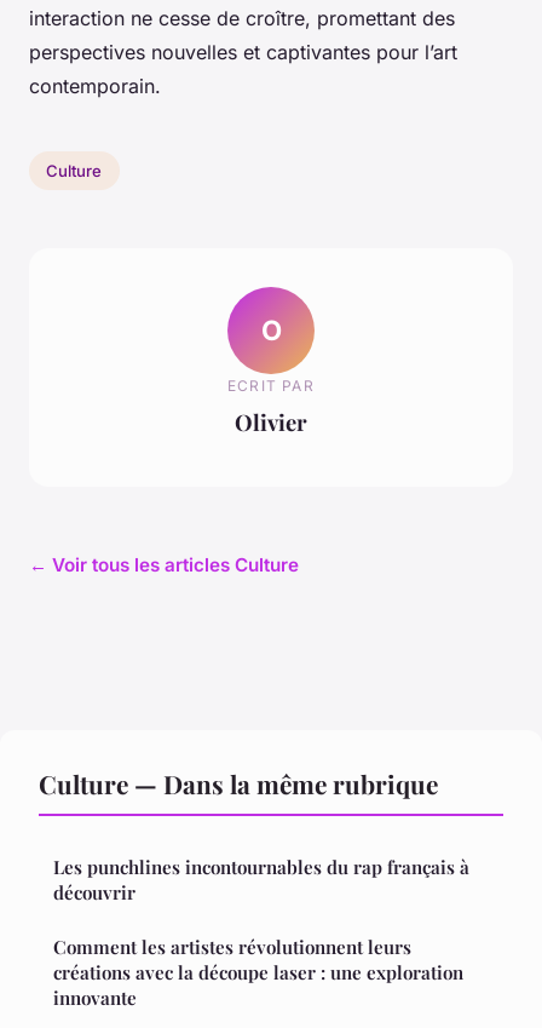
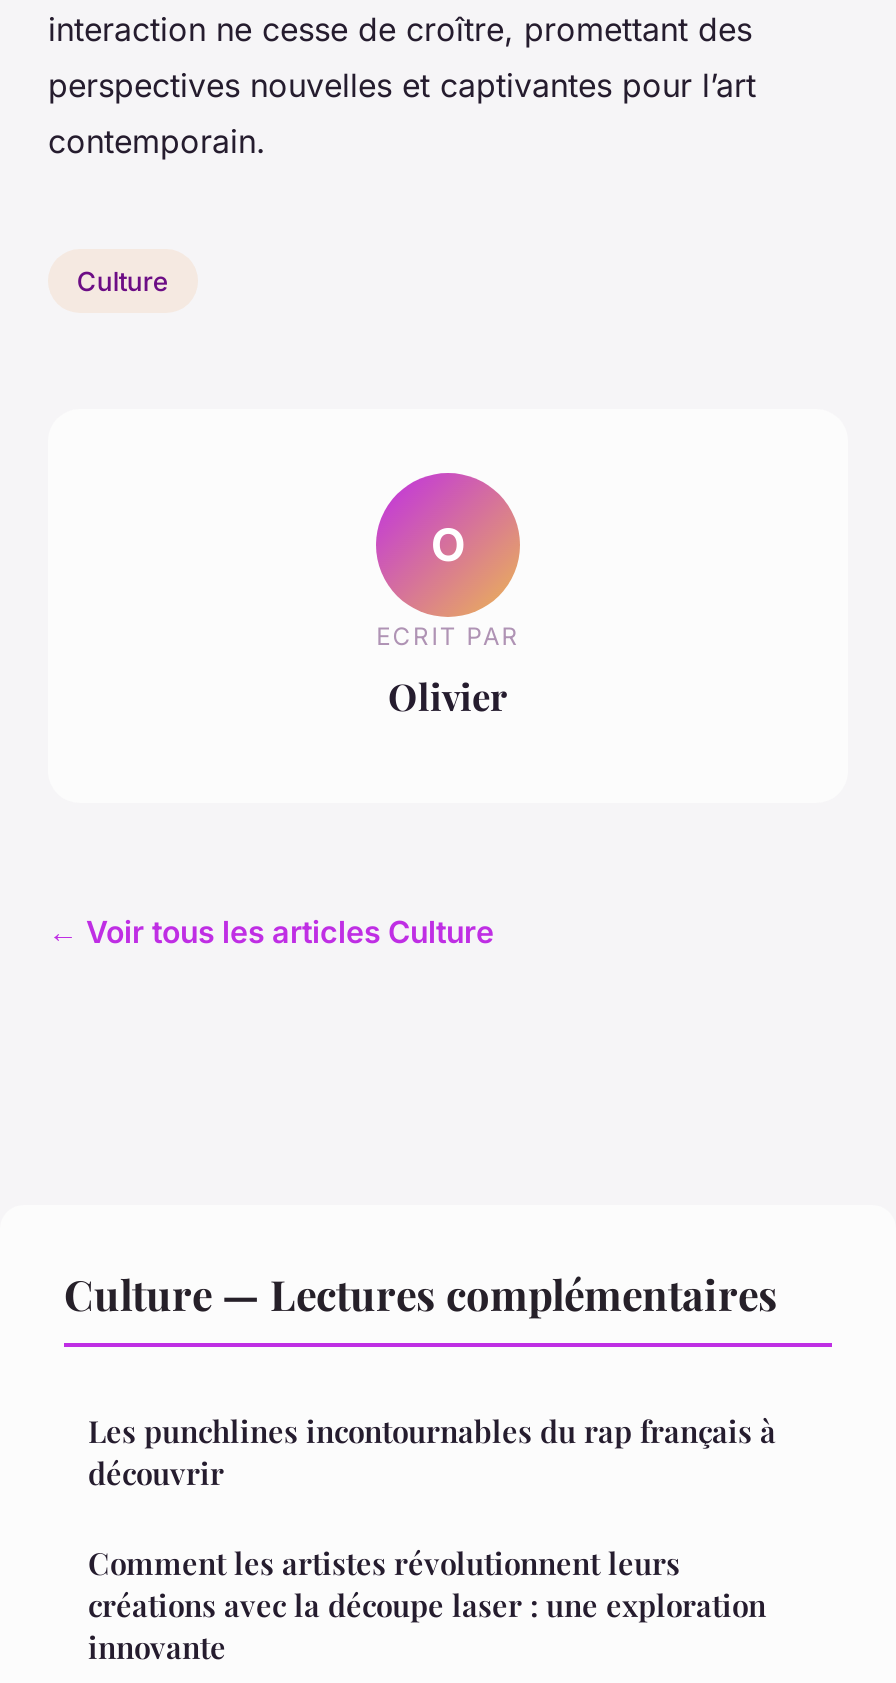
- Culture — Dans la même rubrique
+ Culture — Lectures complémentaires
